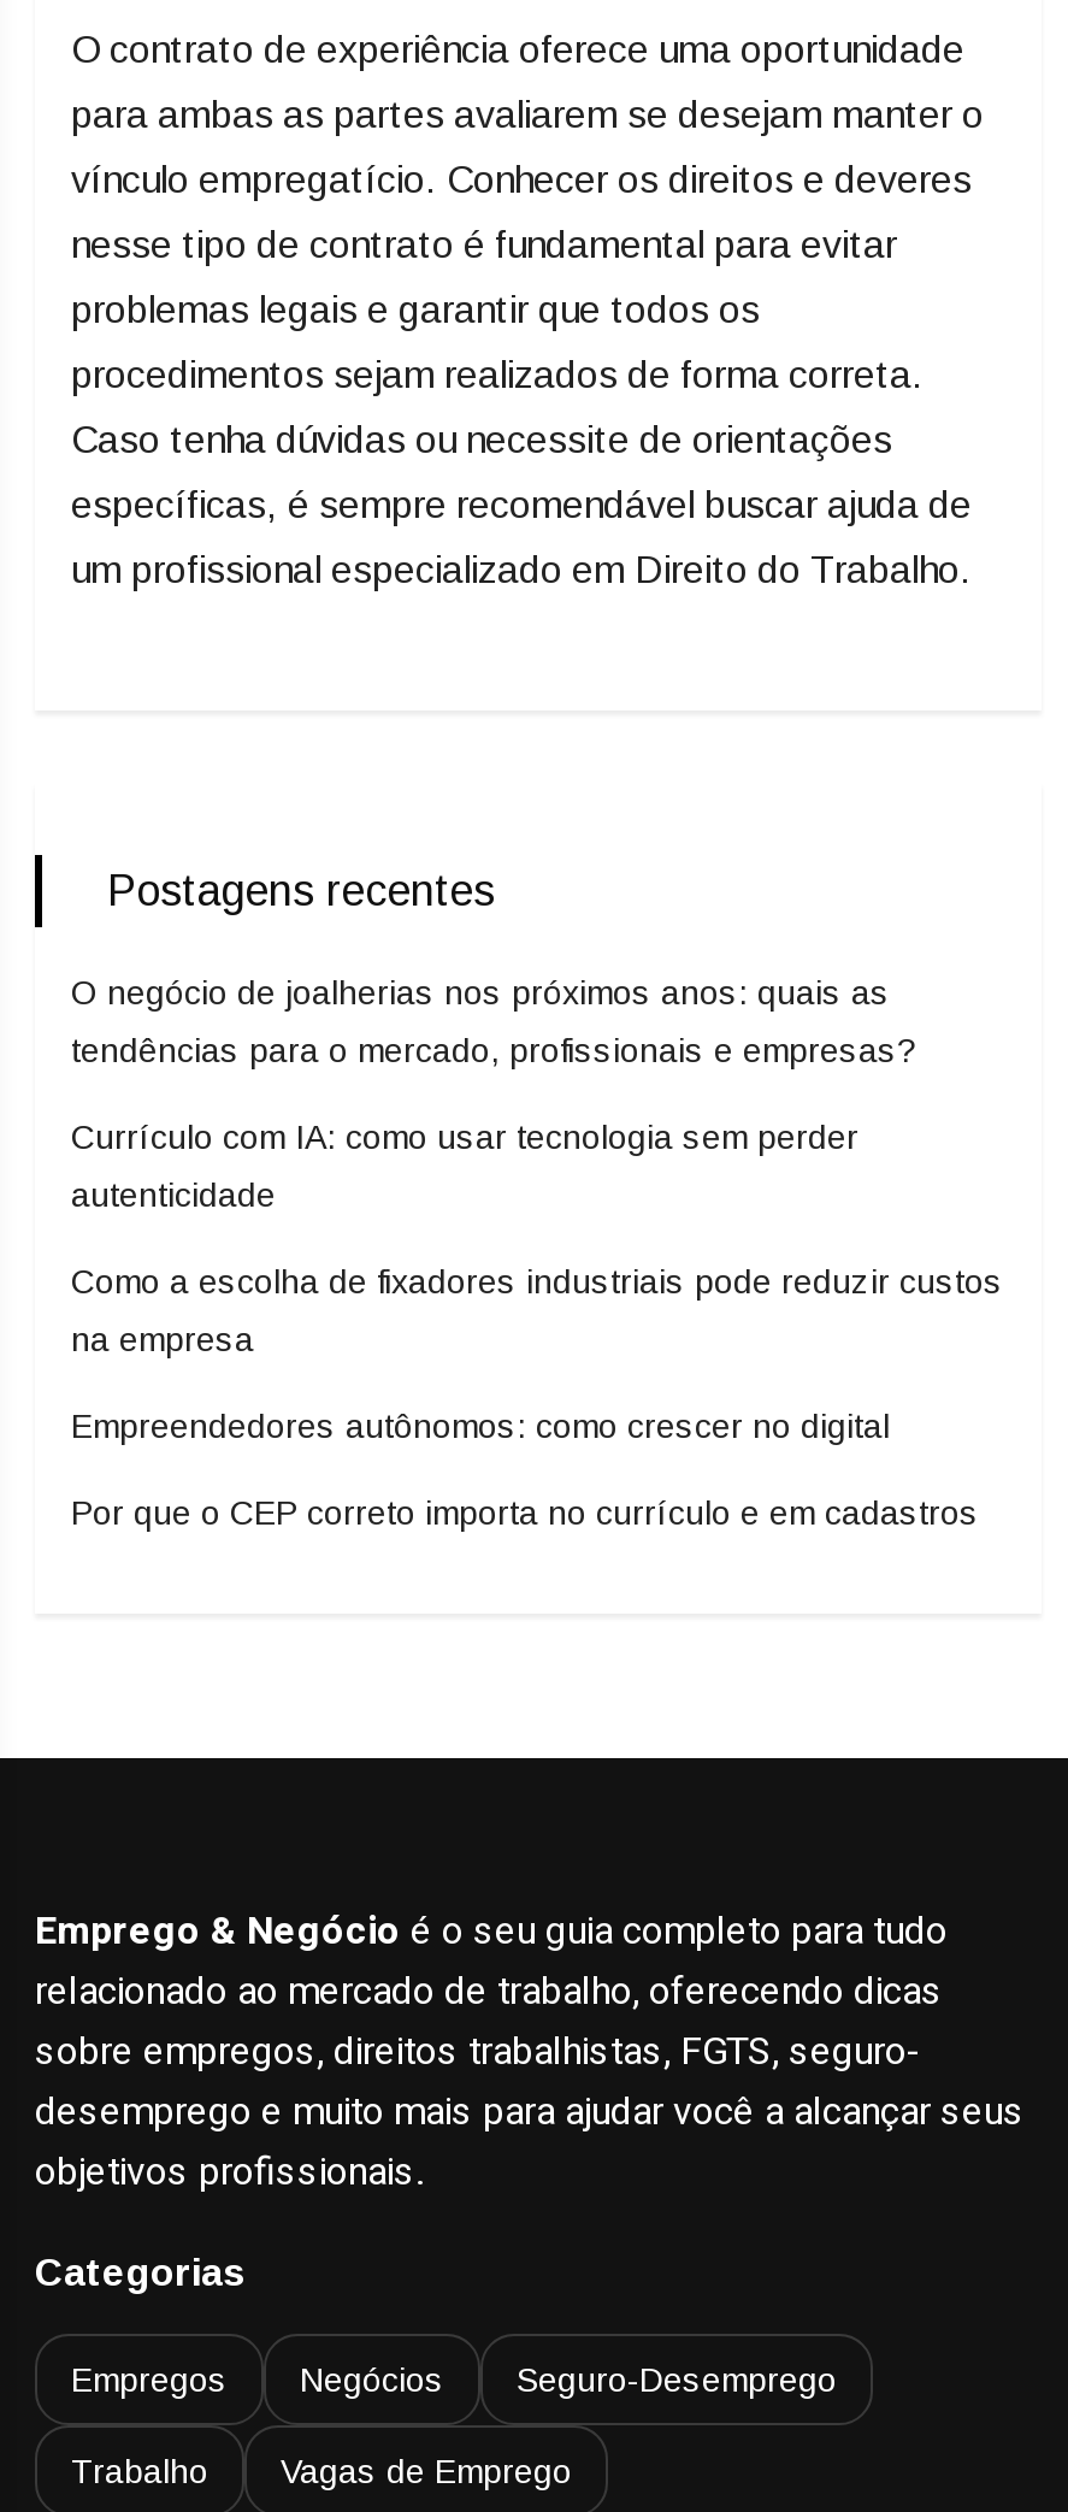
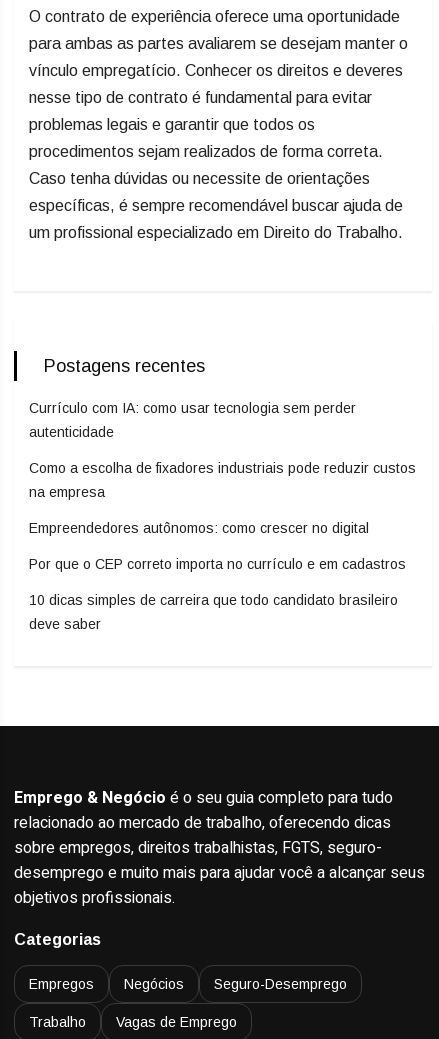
- O negócio de joalherias nos próximos anos: quais as
- tendências para o mercado, profissionais e empresas?

moved up: Currículo com IA: como usar tecnologia sem perder | autenticidade | Como a escolha de fixadores industriais pode reduzir custos | na empresa | Empreendedores autônomos: como crescer no digital | Por que o CEP correto importa no currículo e em cadastros

+ 10 dicas simples de carreira que todo candidato brasileiro
+ deve saber
